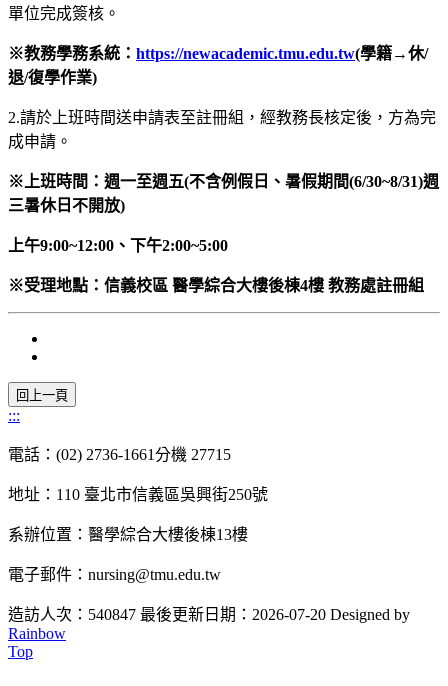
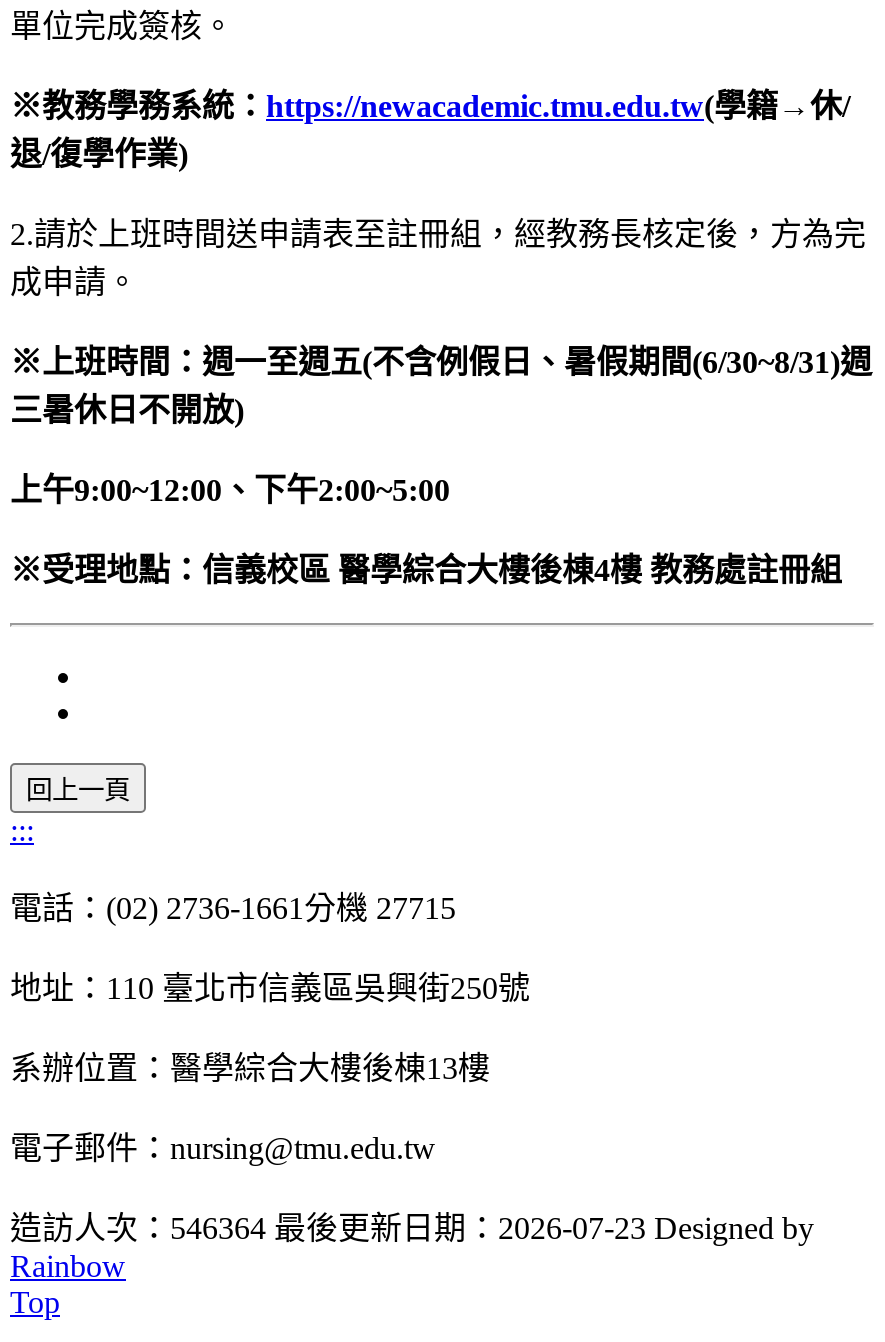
- 造訪人次：540847 最後更新日期：2026-07-20 Designed by
+ 造訪人次：546364 最後更新日期：2026-07-23 Designed by
